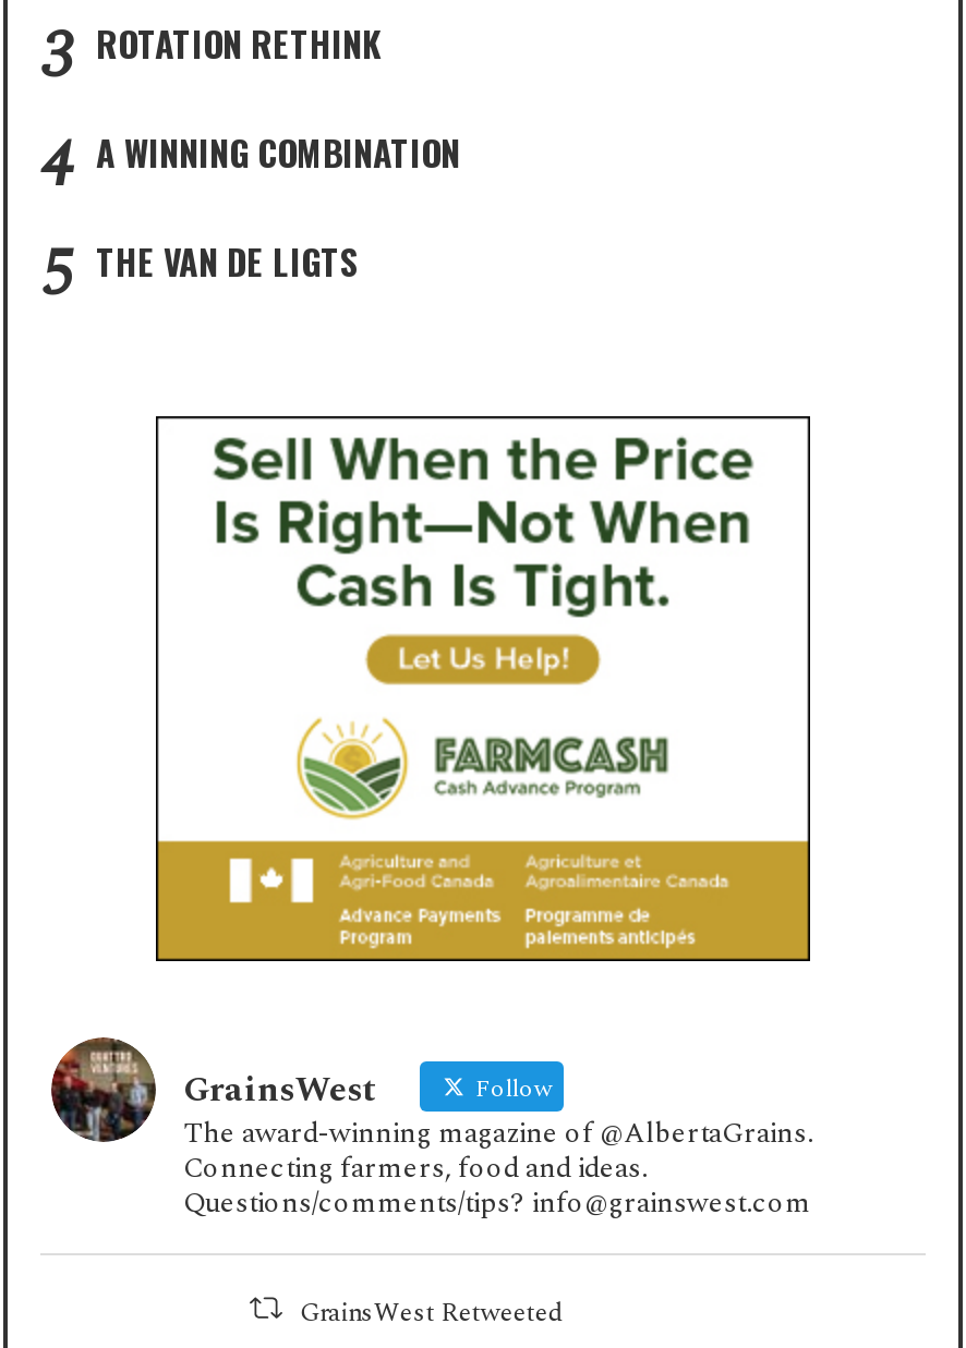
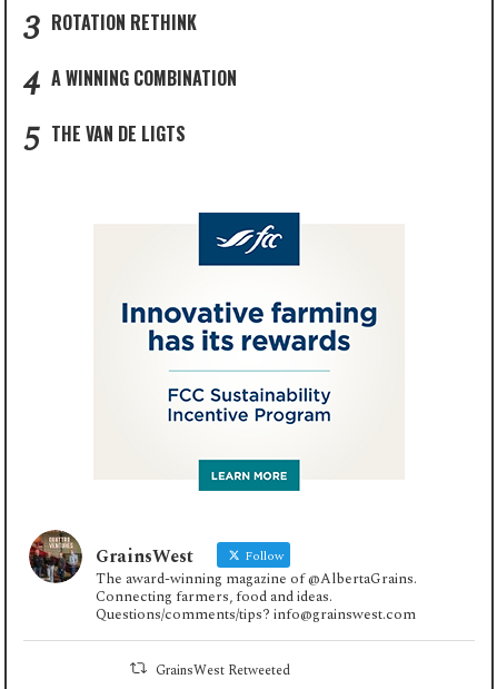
- [image]
+ [image]
